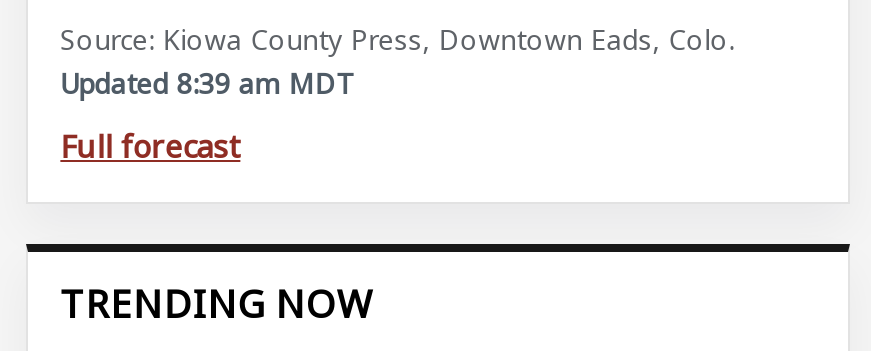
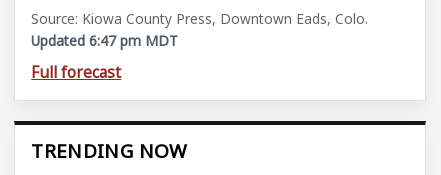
- Updated 8:39 am MDT
+ Updated 6:47 pm MDT
